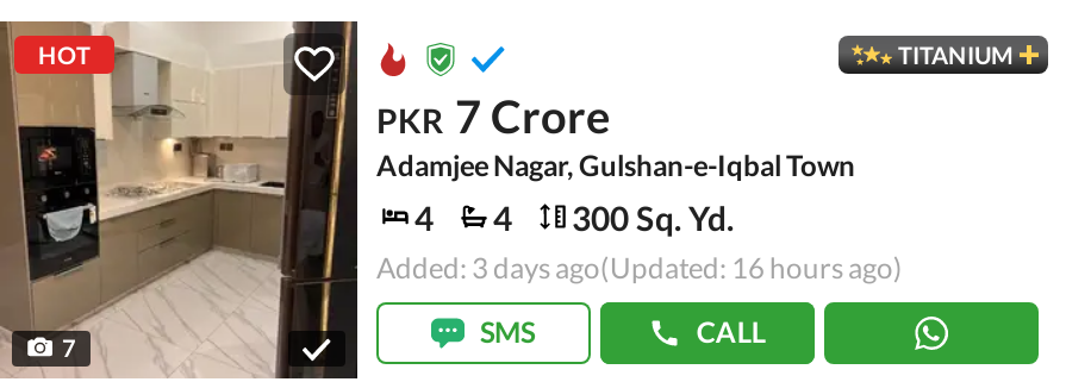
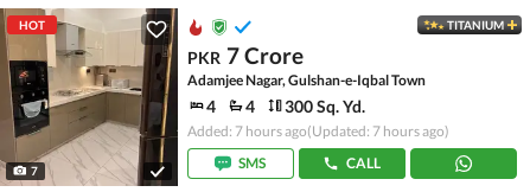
- Added: 3 days ago(Updated: 16 hours ago)
+ Added: 7 hours ago(Updated: 7 hours ago)
